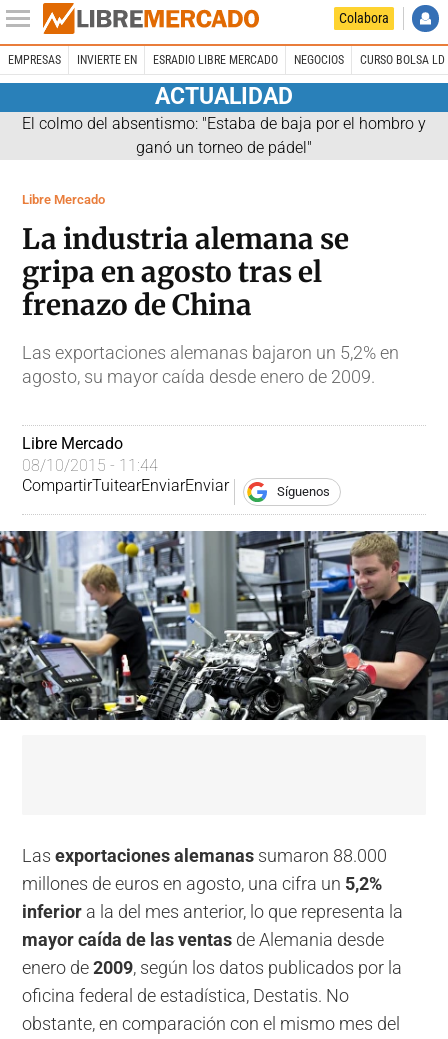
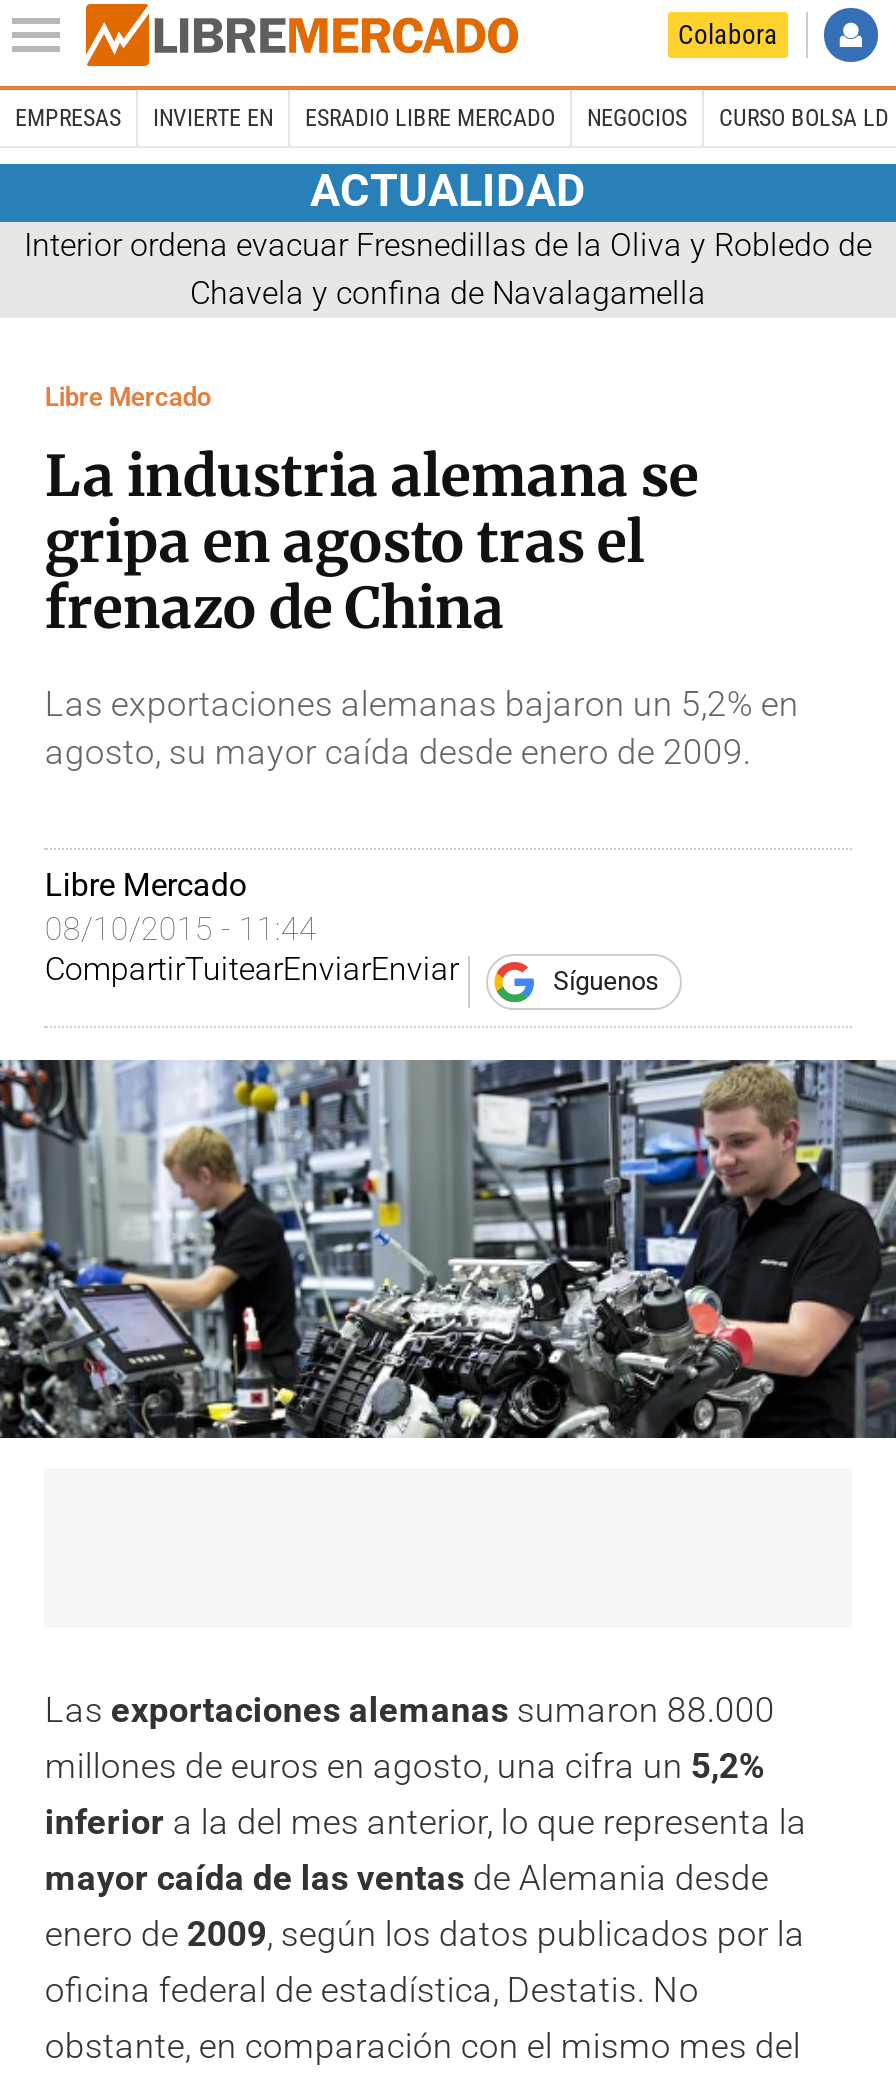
- El colmo del absentismo: "Estaba de baja por el hombro y
- ganó un torneo de pádel"
+ Interior ordena evacuar Fresnedillas de la Oliva y Robledo de
+ Chavela y confina de Navalagamella
